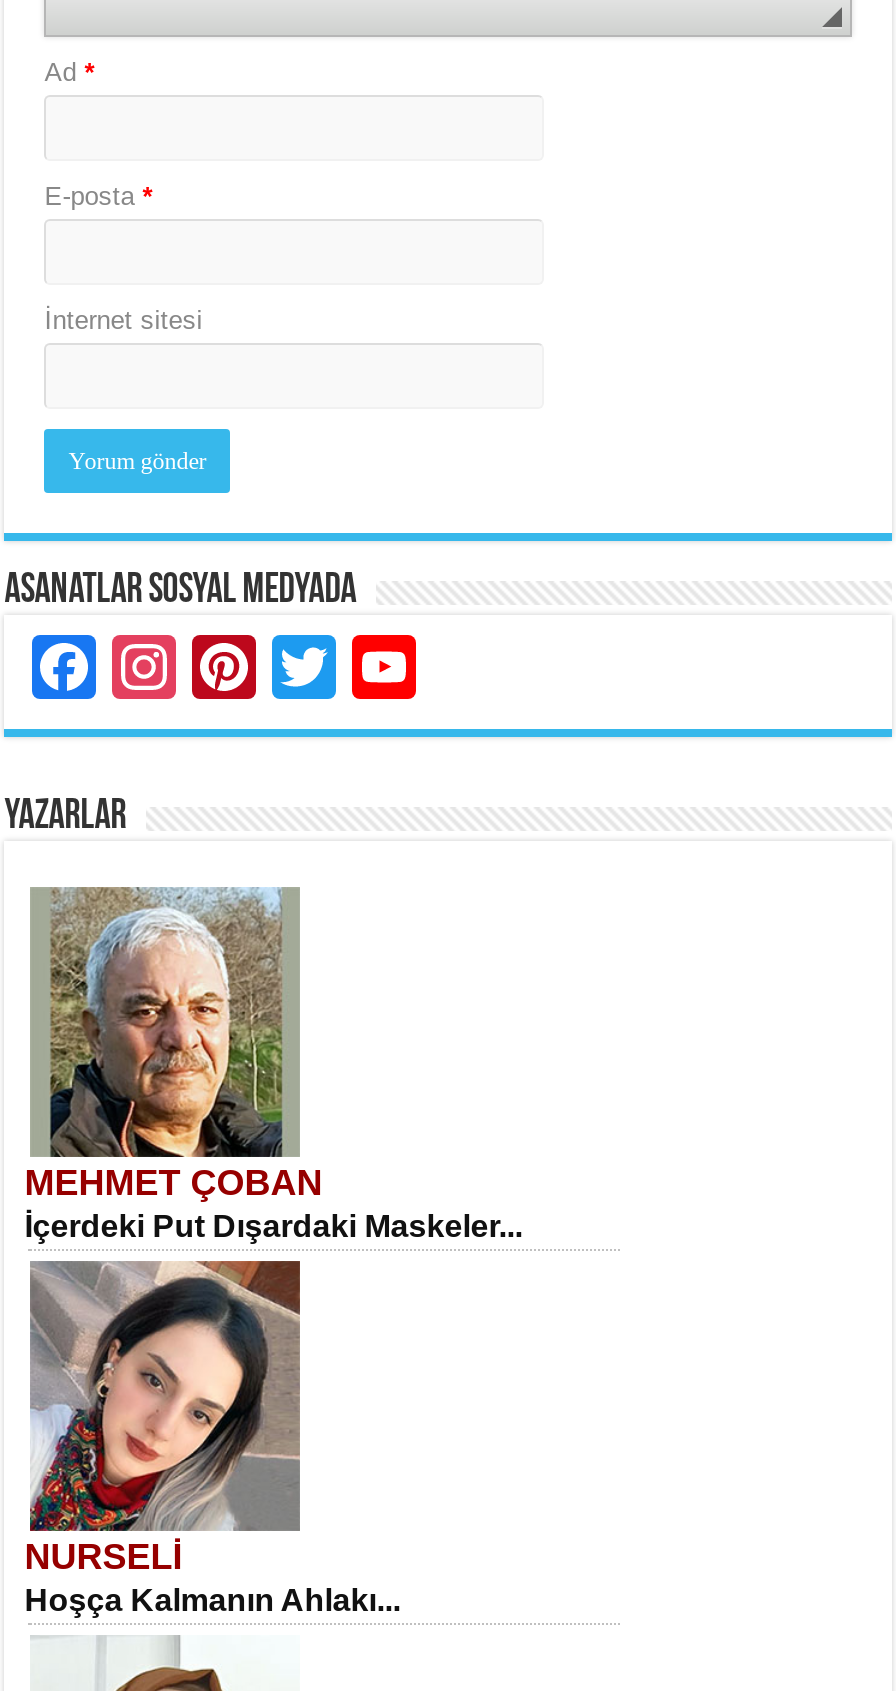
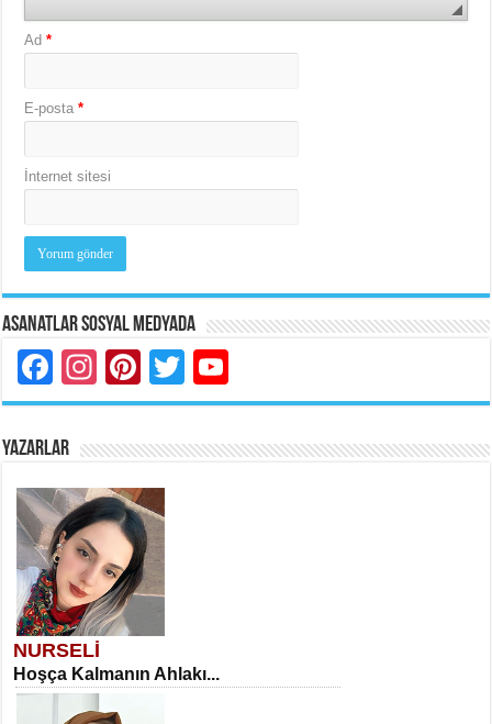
- [image]
- MEHMET ÇOBAN
- İçerdeki Put Dışardaki Maskeler...
